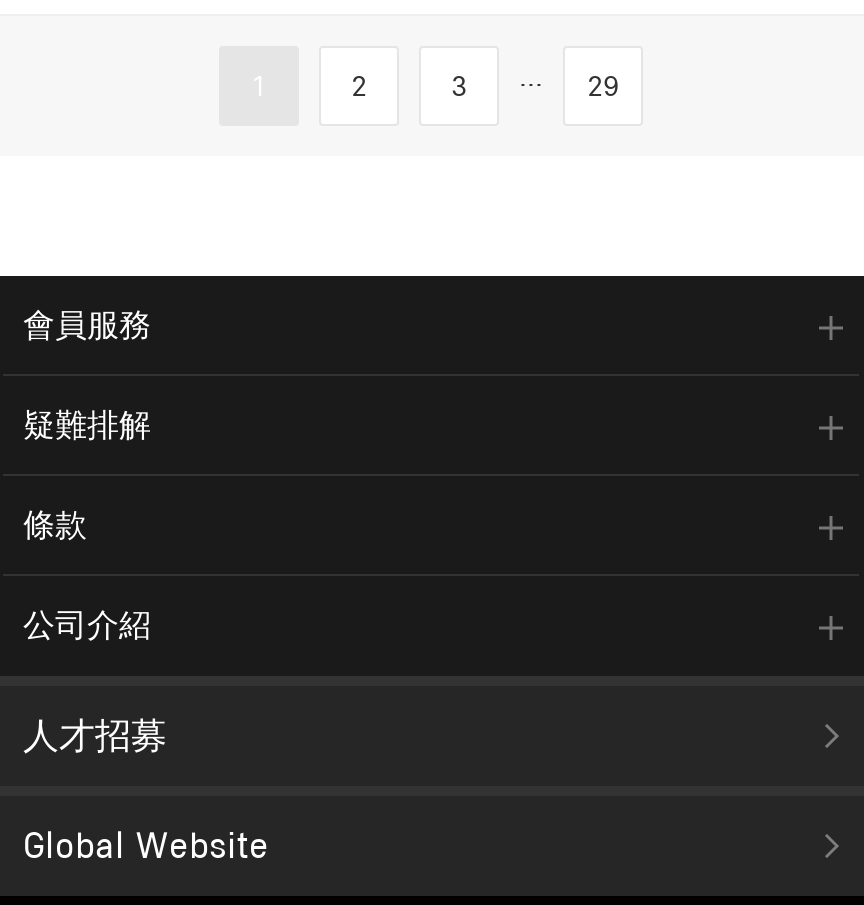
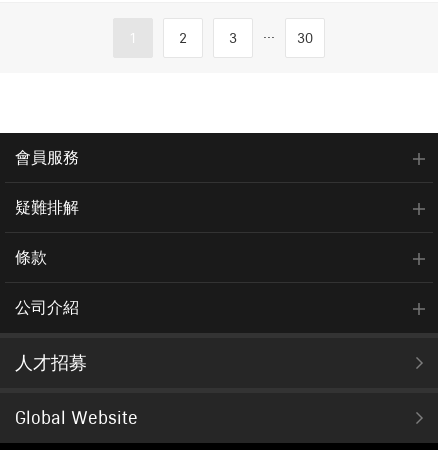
- 29
+ 30
